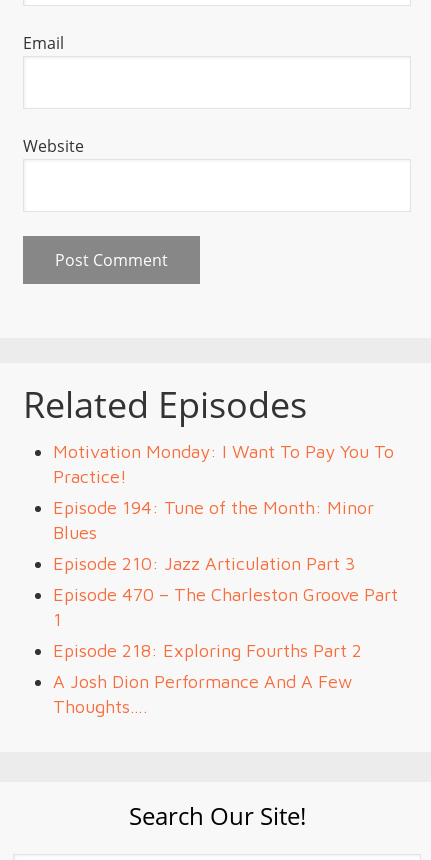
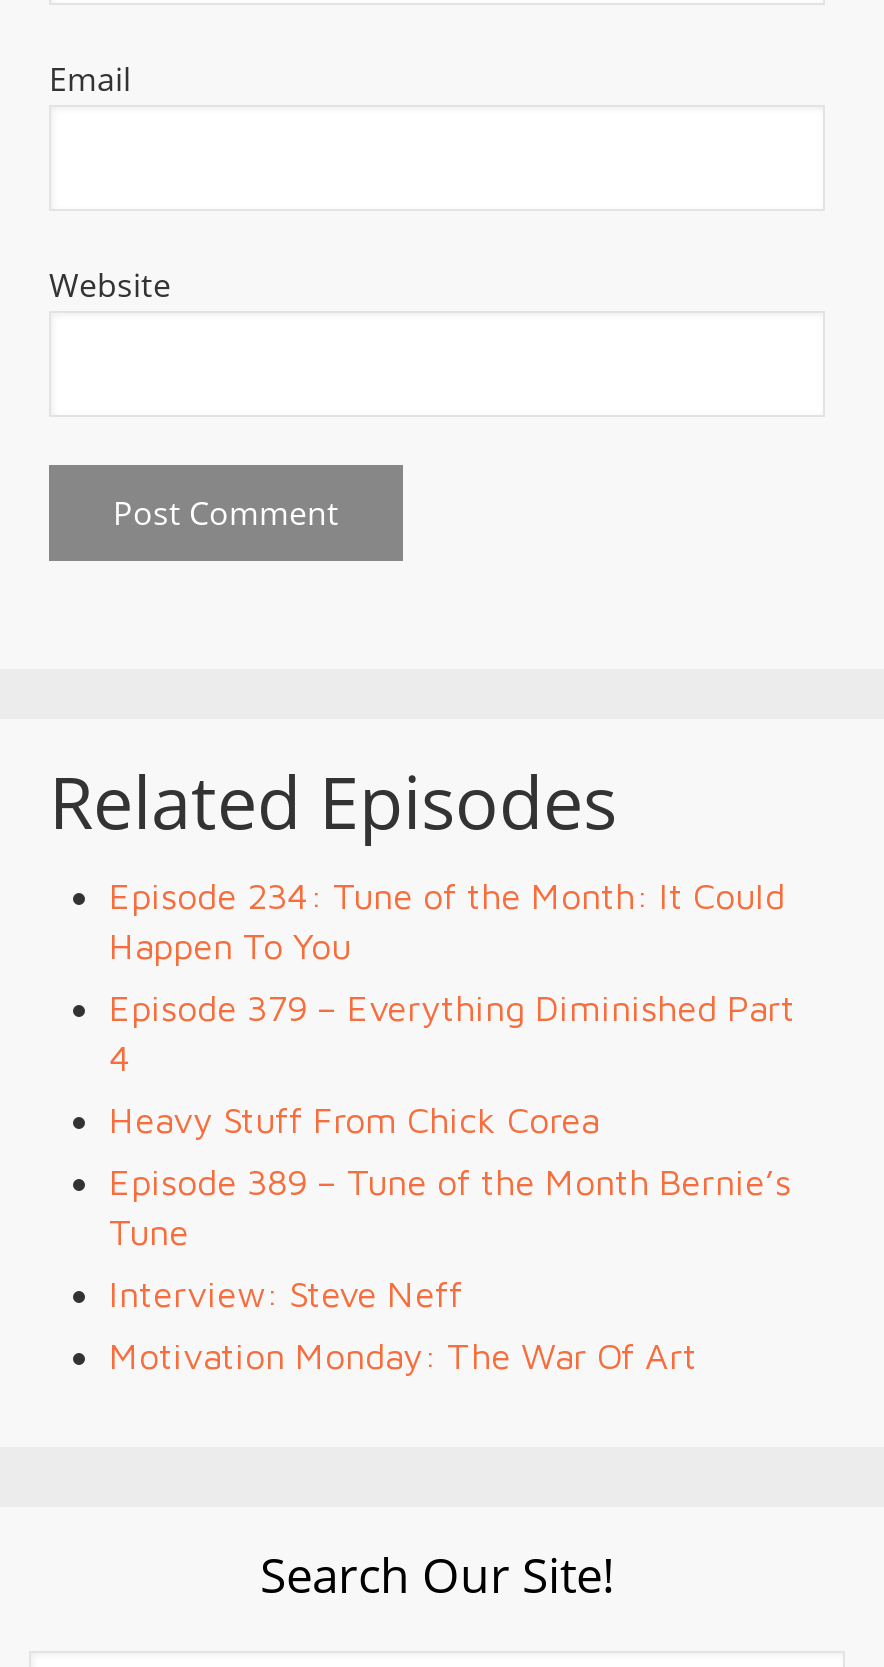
- Motivation Monday: I Want To Pay You To
- Practice!
+ Episode 234: Tune of the Month: It Could
+ Happen To You

- Episode 194: Tune of the Month: Minor
- Blues
+ Episode 379 – Everything Diminished Part
+ 4

- Episode 210: Jazz Articulation Part 3
+ Heavy Stuff From Chick Corea

- Episode 470 – The Charleston Groove Part
- 1
+ Episode 389 – Tune of the Month Bernie’s
+ Tune

- Episode 218: Exploring Fourths Part 2
+ Interview: Steve Neff

- A Josh Dion Performance And A Few
- Thoughts….
+ Motivation Monday: The War Of Art
